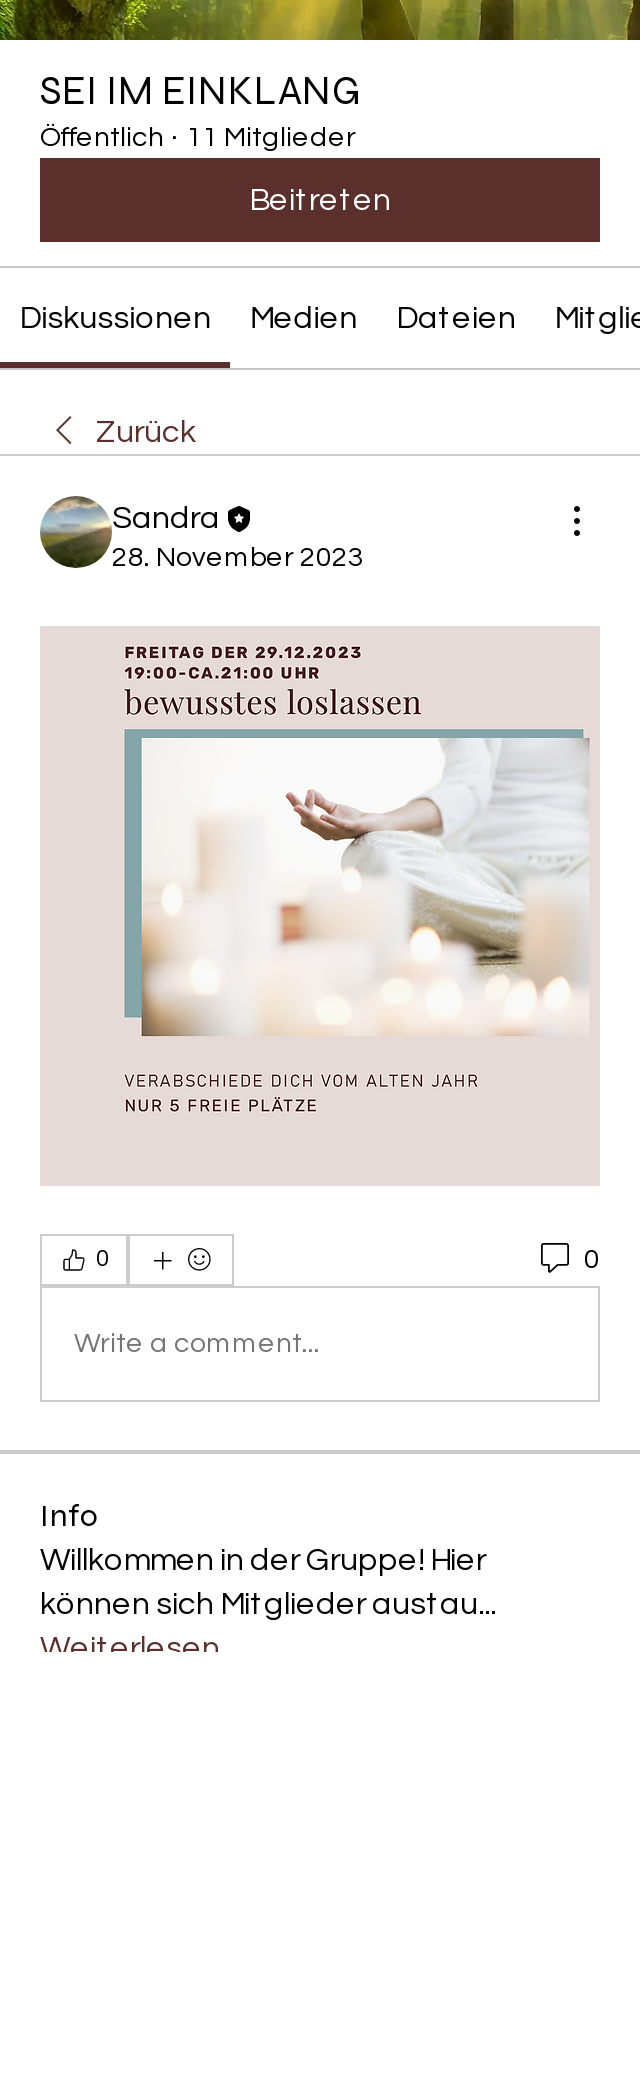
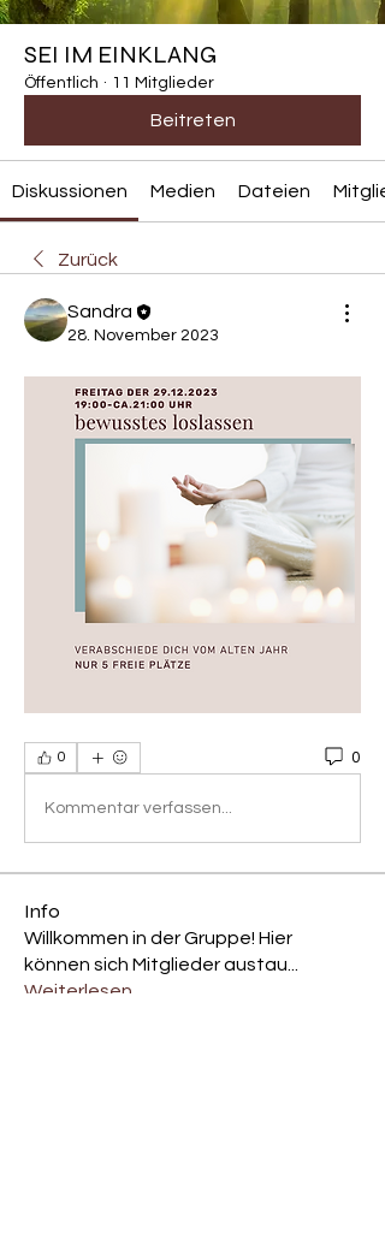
- Write a comment...
+ Kommentar verfassen...
